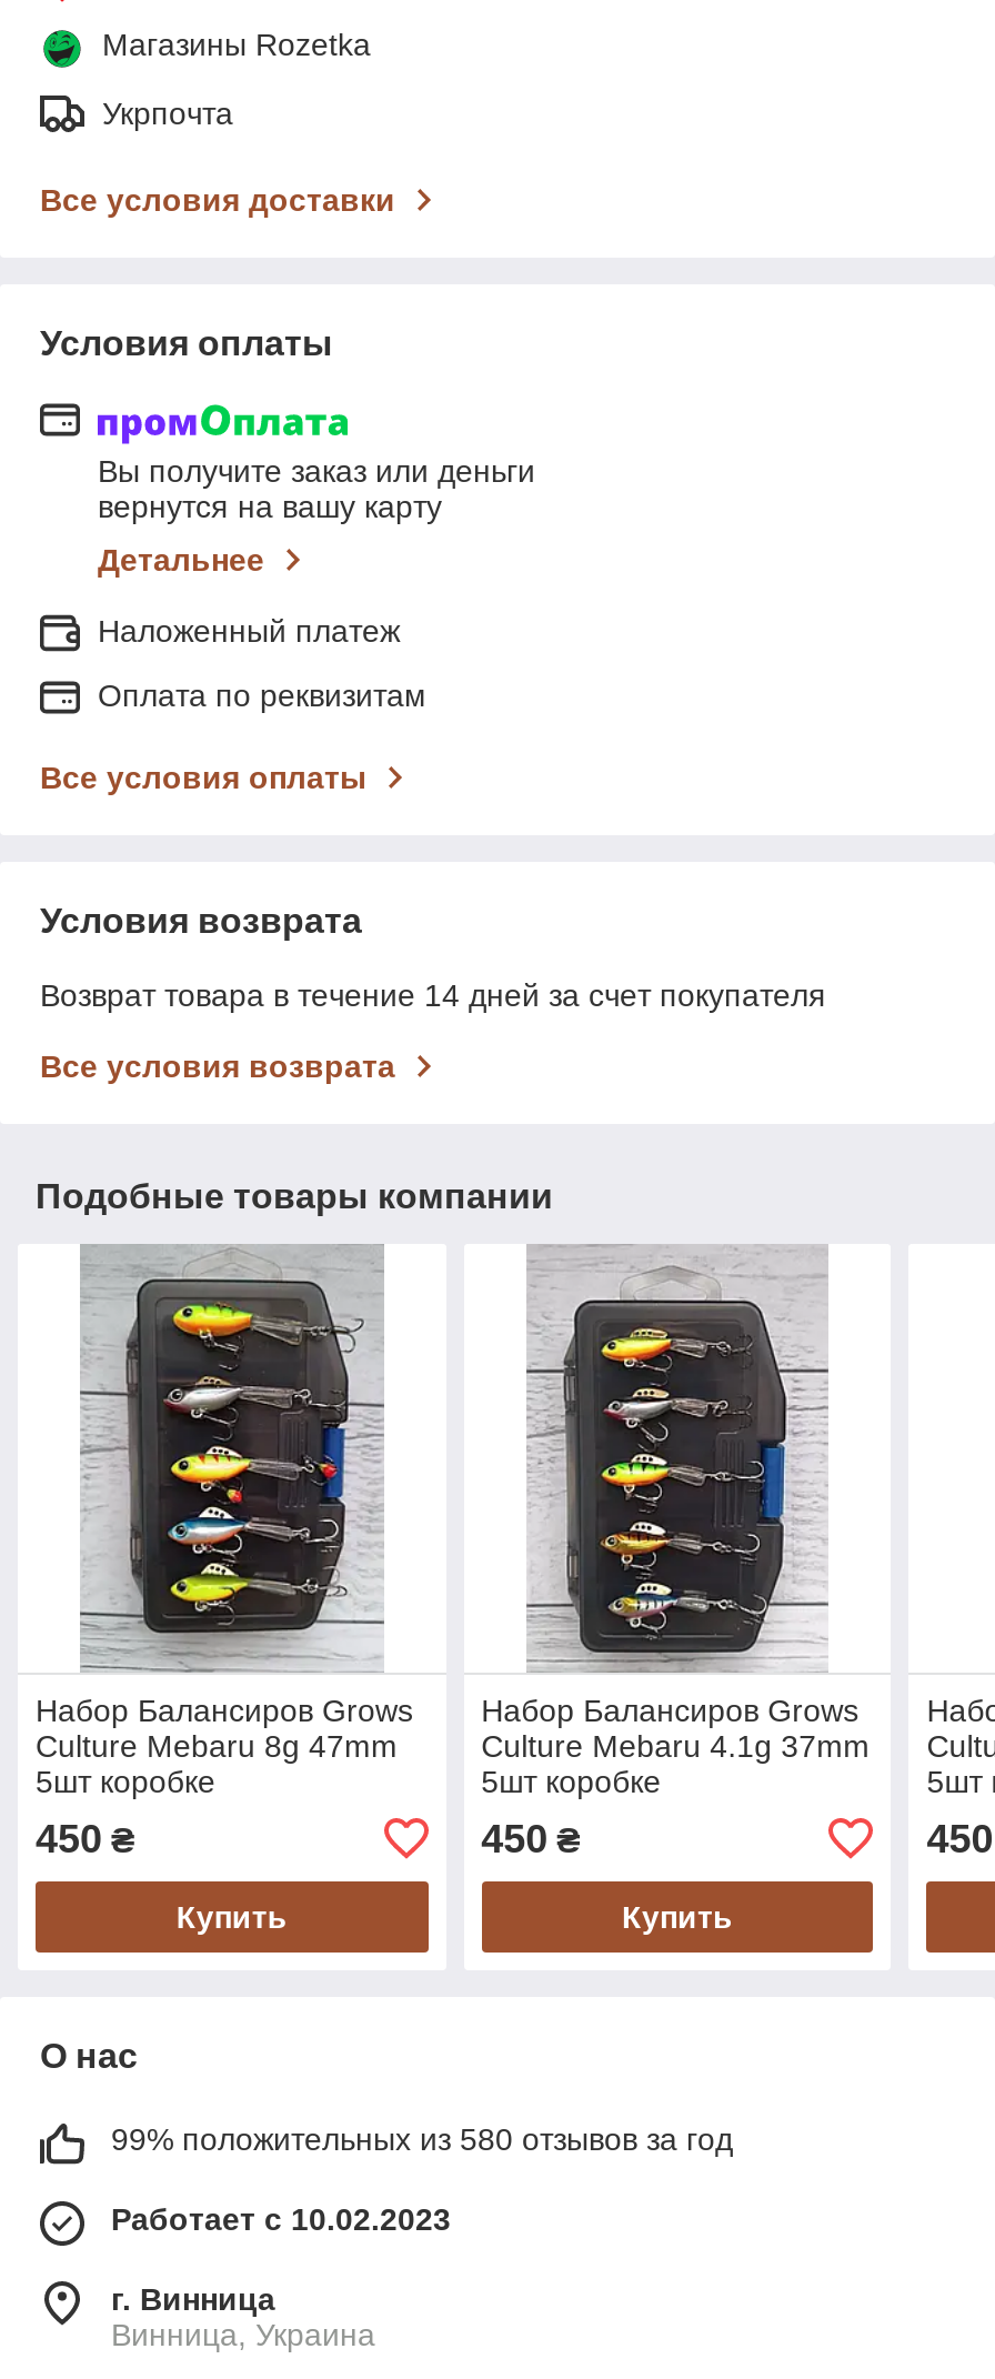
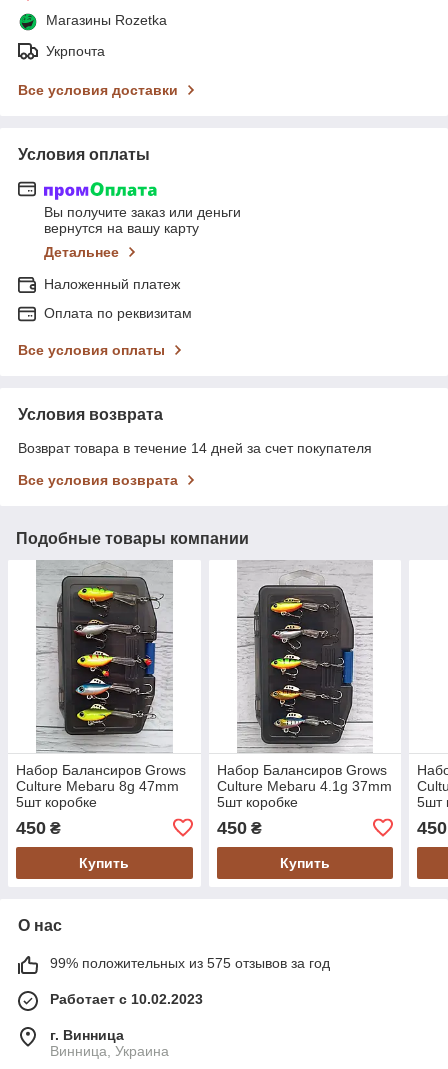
- 99% положительных из 580 отзывов за год
+ 99% положительных из 575 отзывов за год
